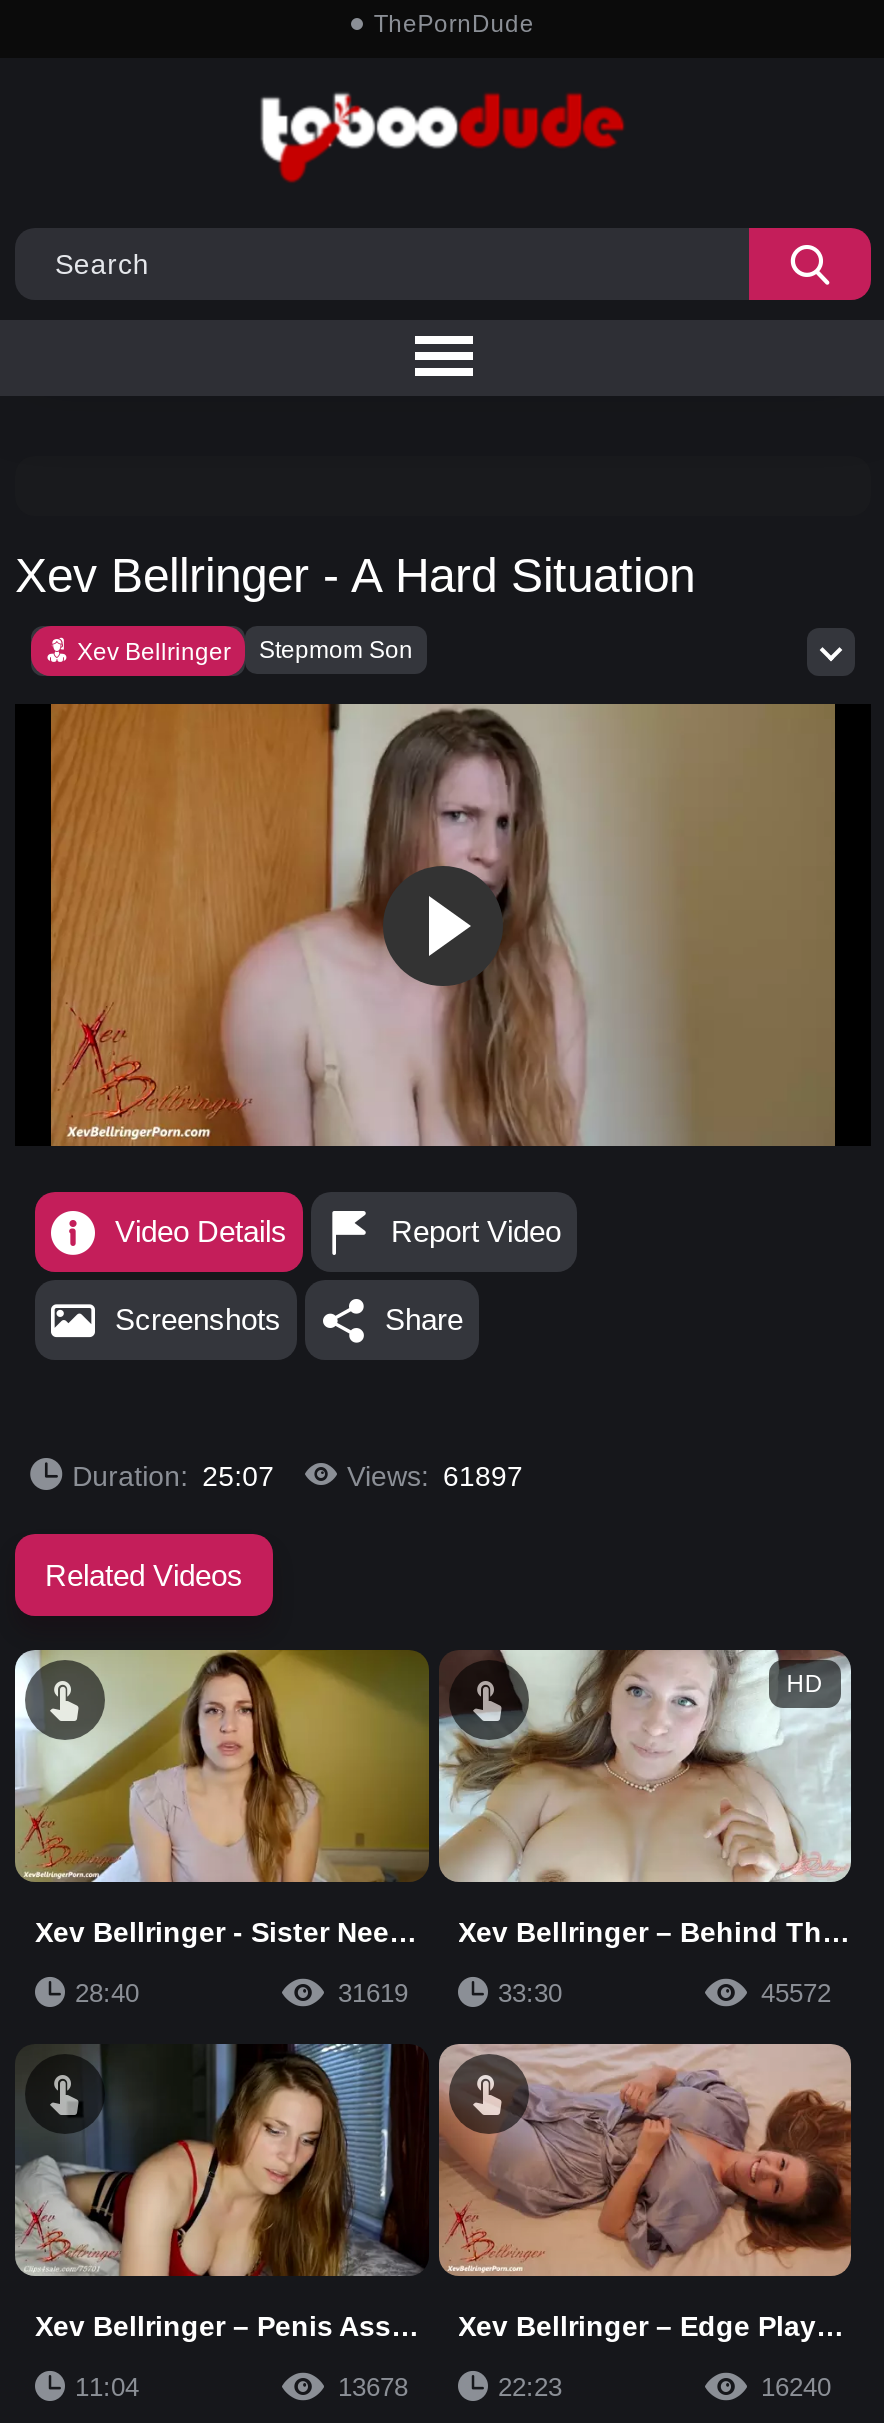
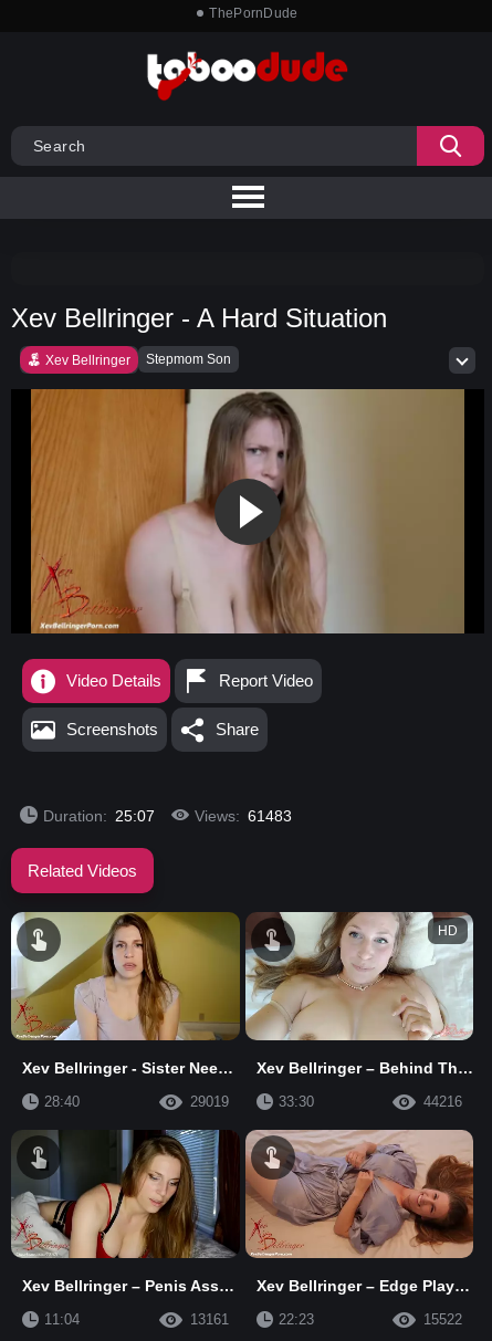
- Views: 61897
+ Views: 61483

- 31619
+ 29019

- 45572
+ 44216

- 13678
+ 13161

- 16240
+ 15522
